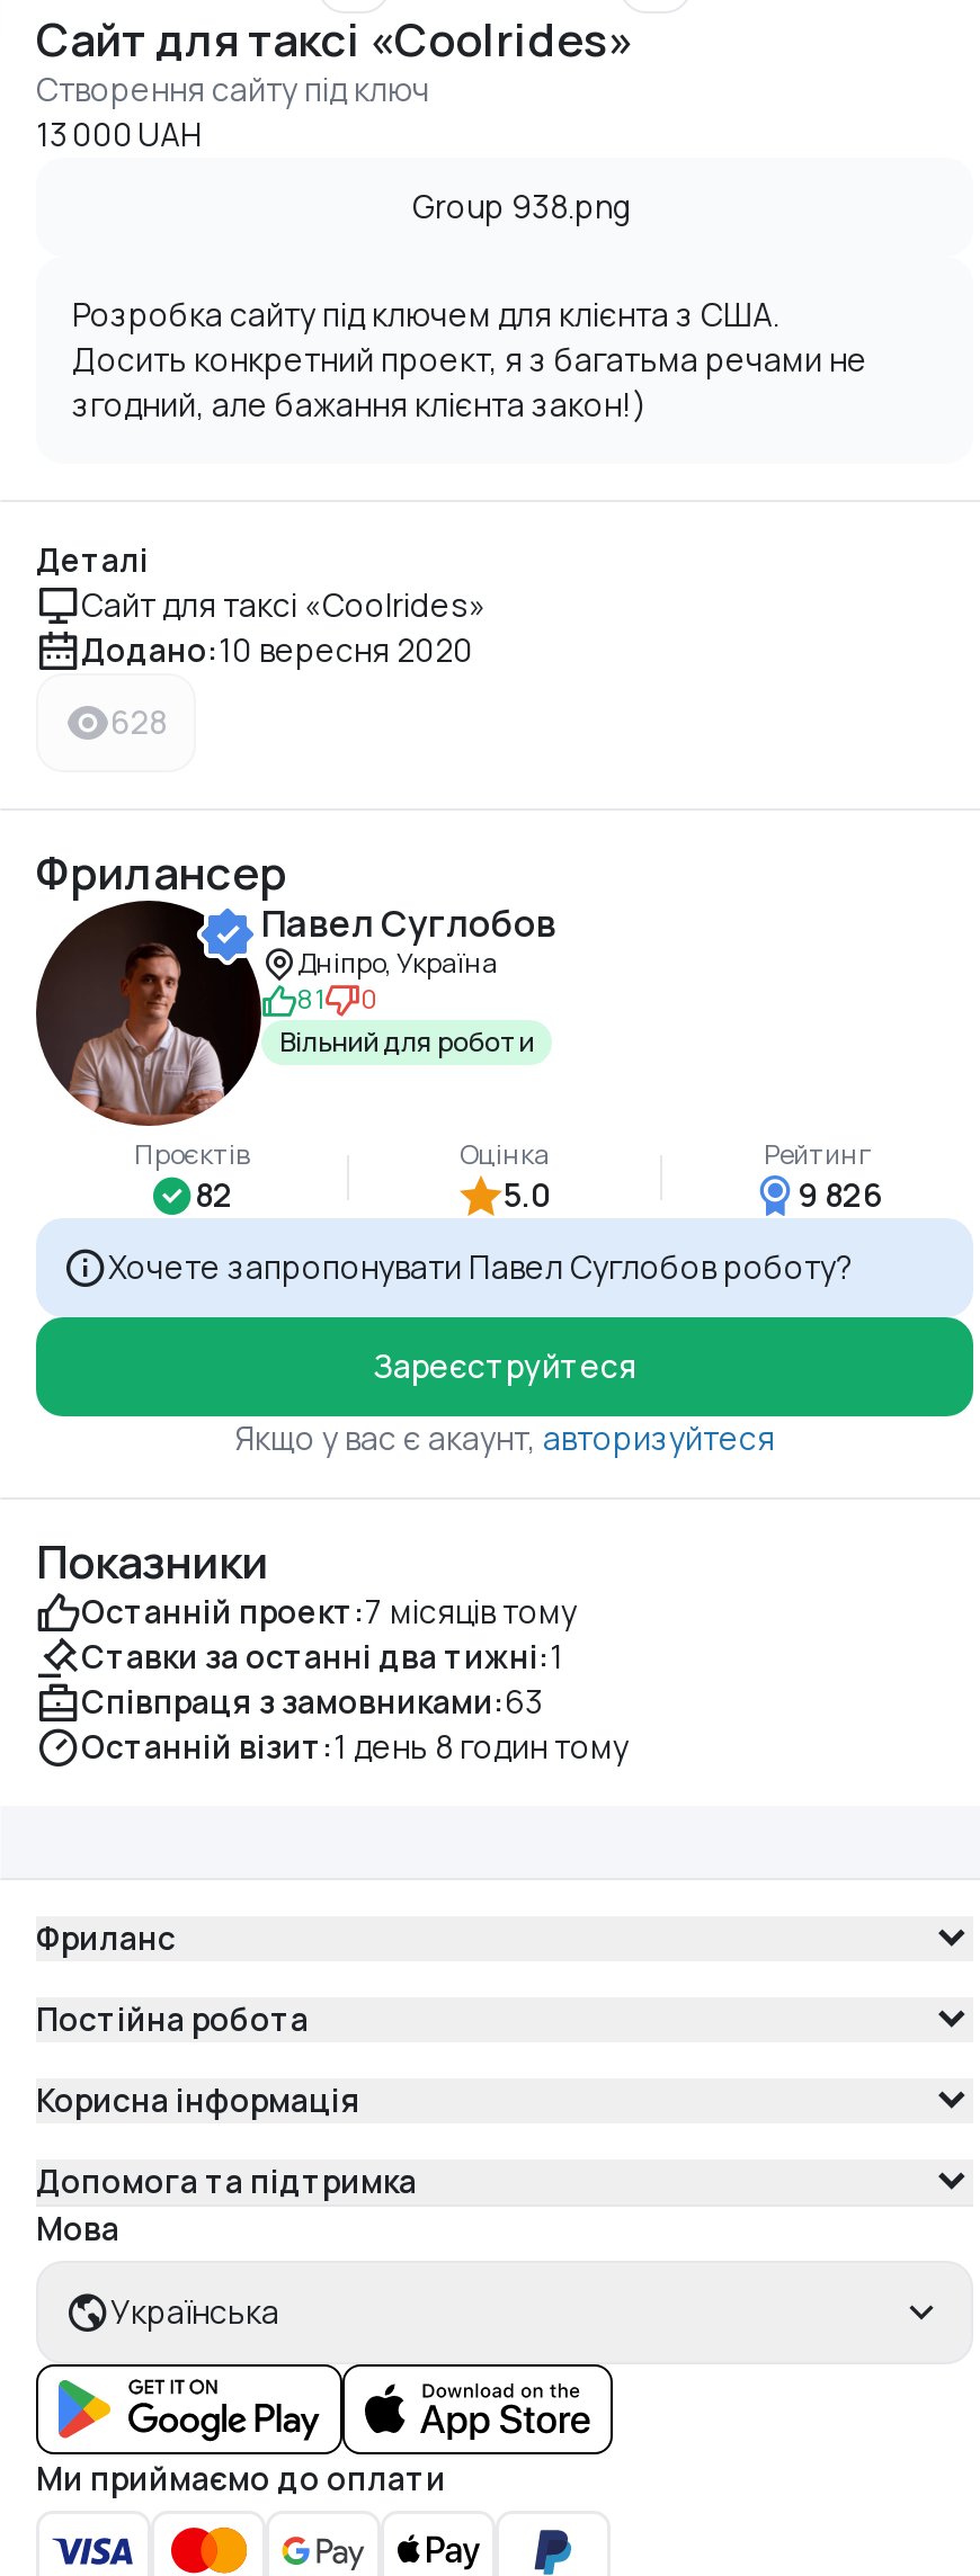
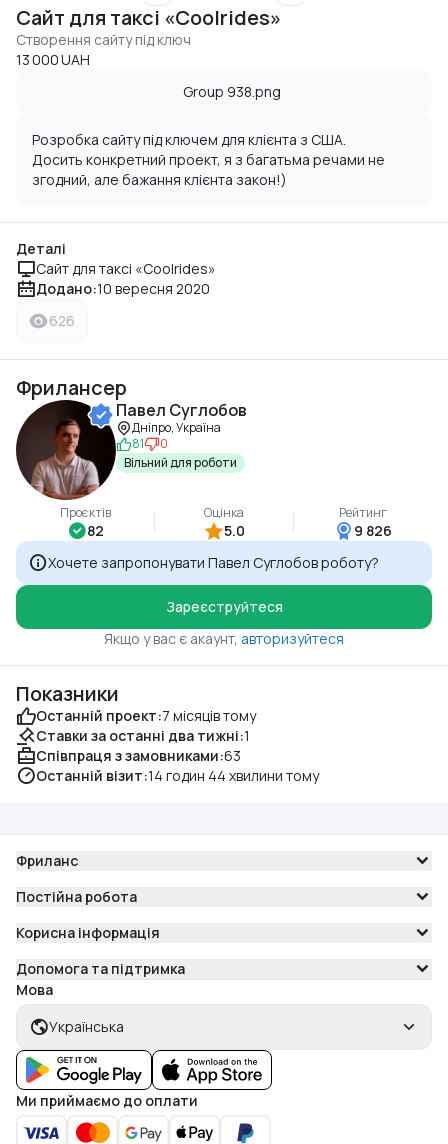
- 628
+ 626

- Останній візит: 1 день 8 годин тому
+ Останній візит: 14 годин 44 хвилини тому
